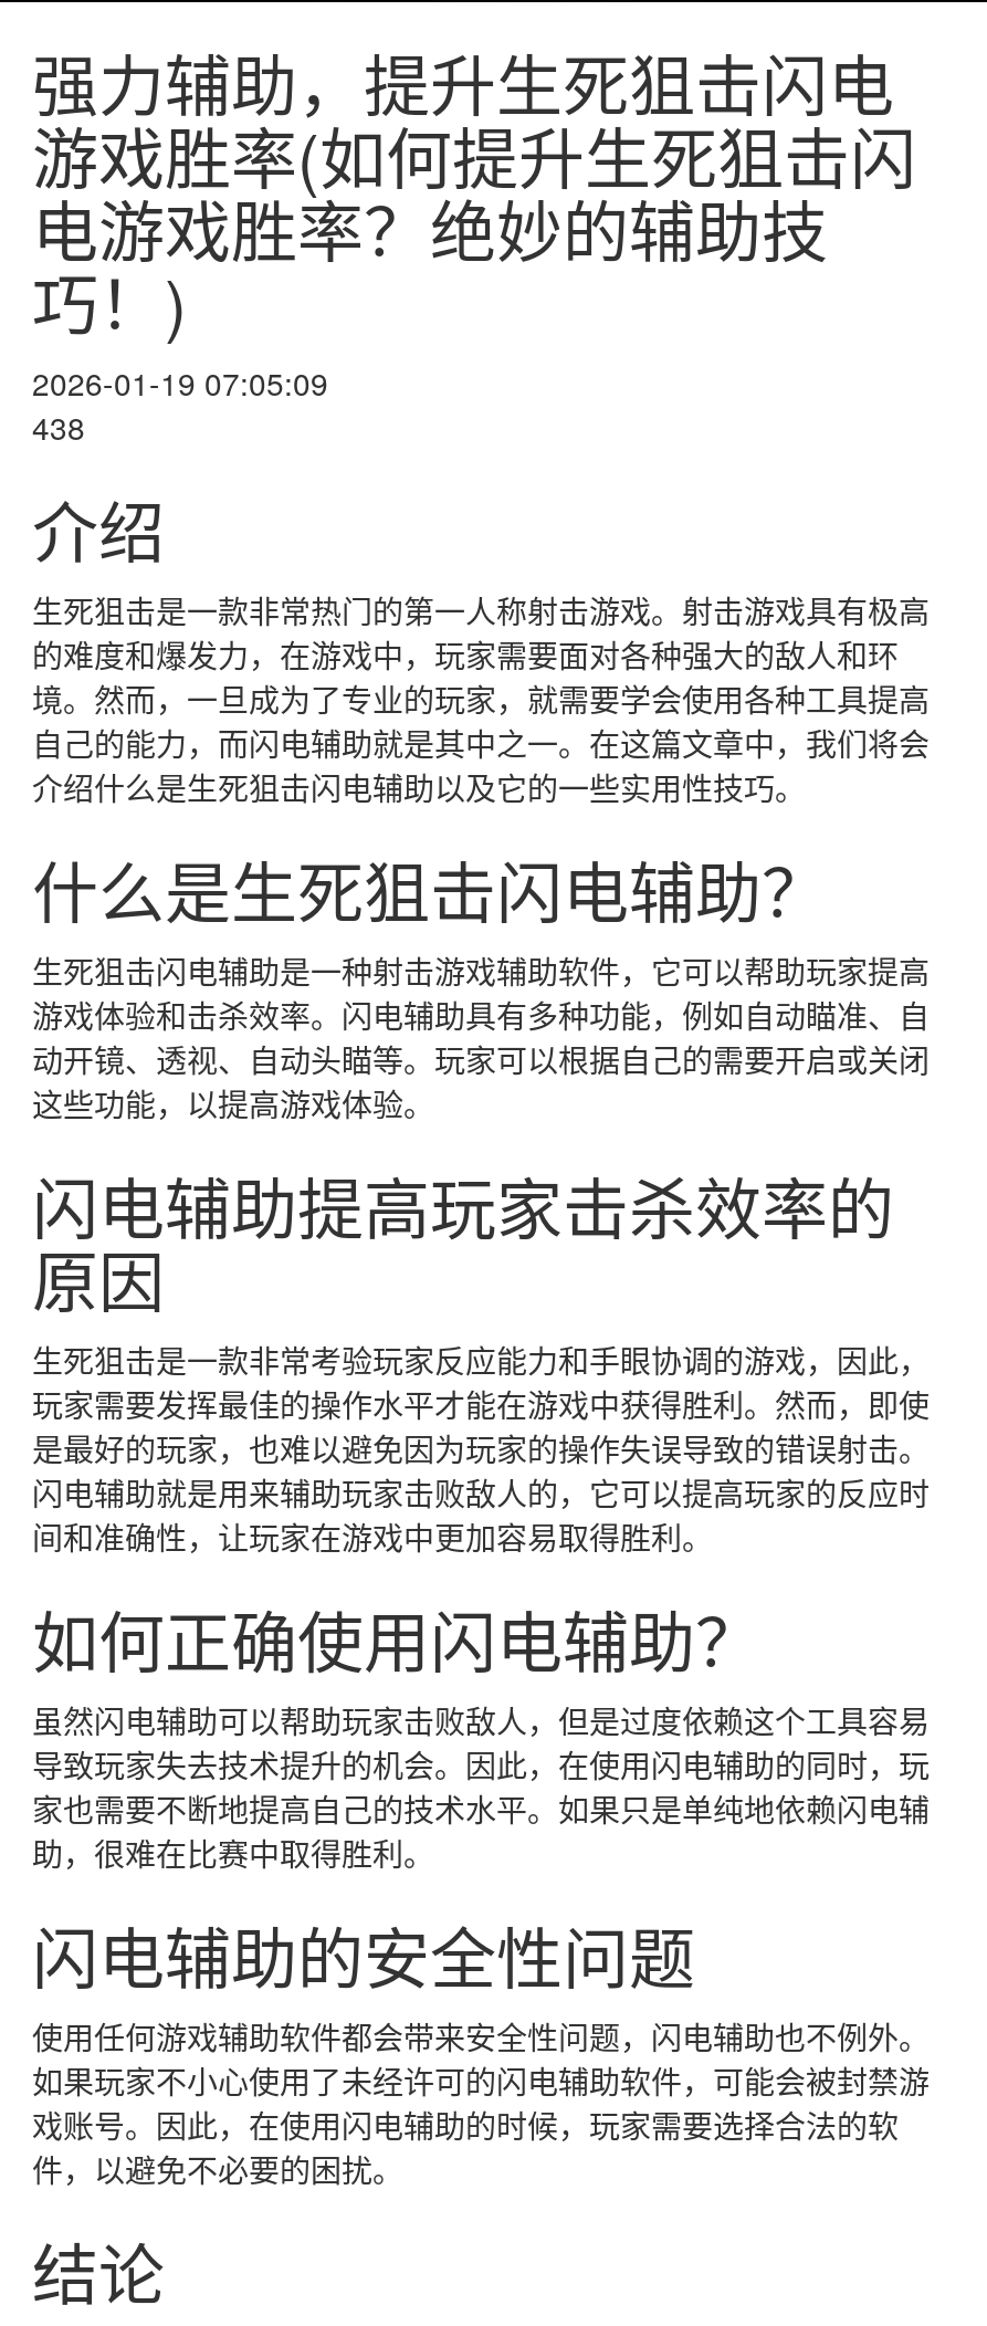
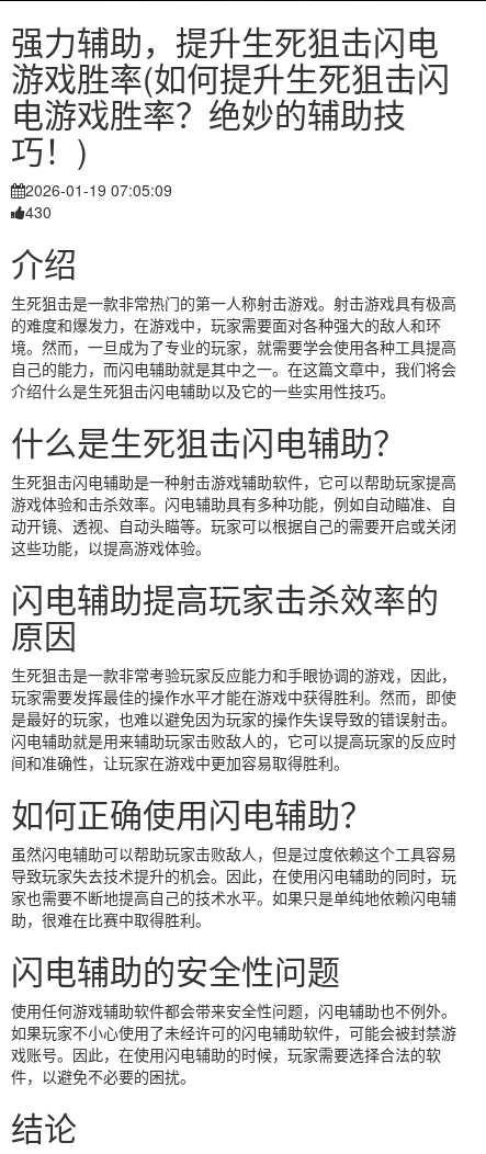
- 438
+ 430
